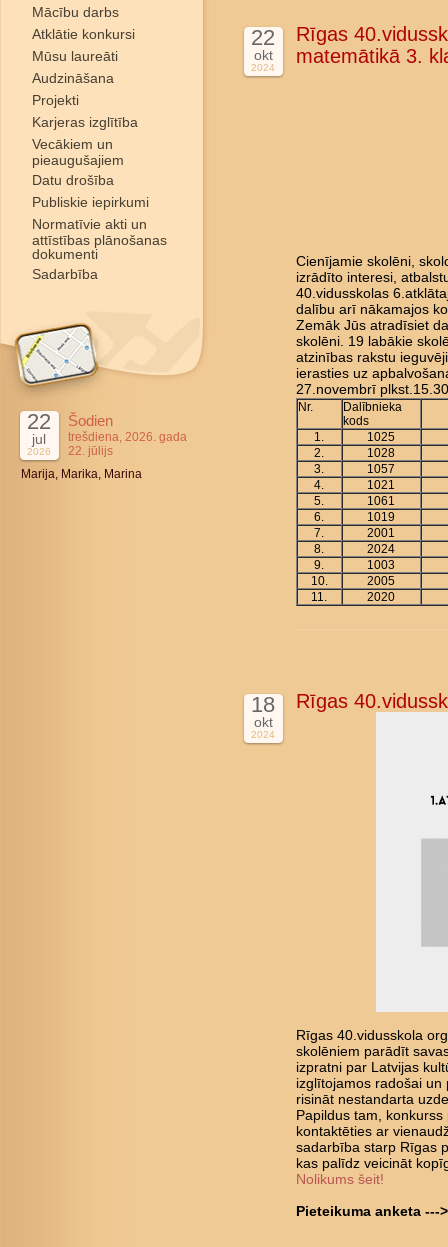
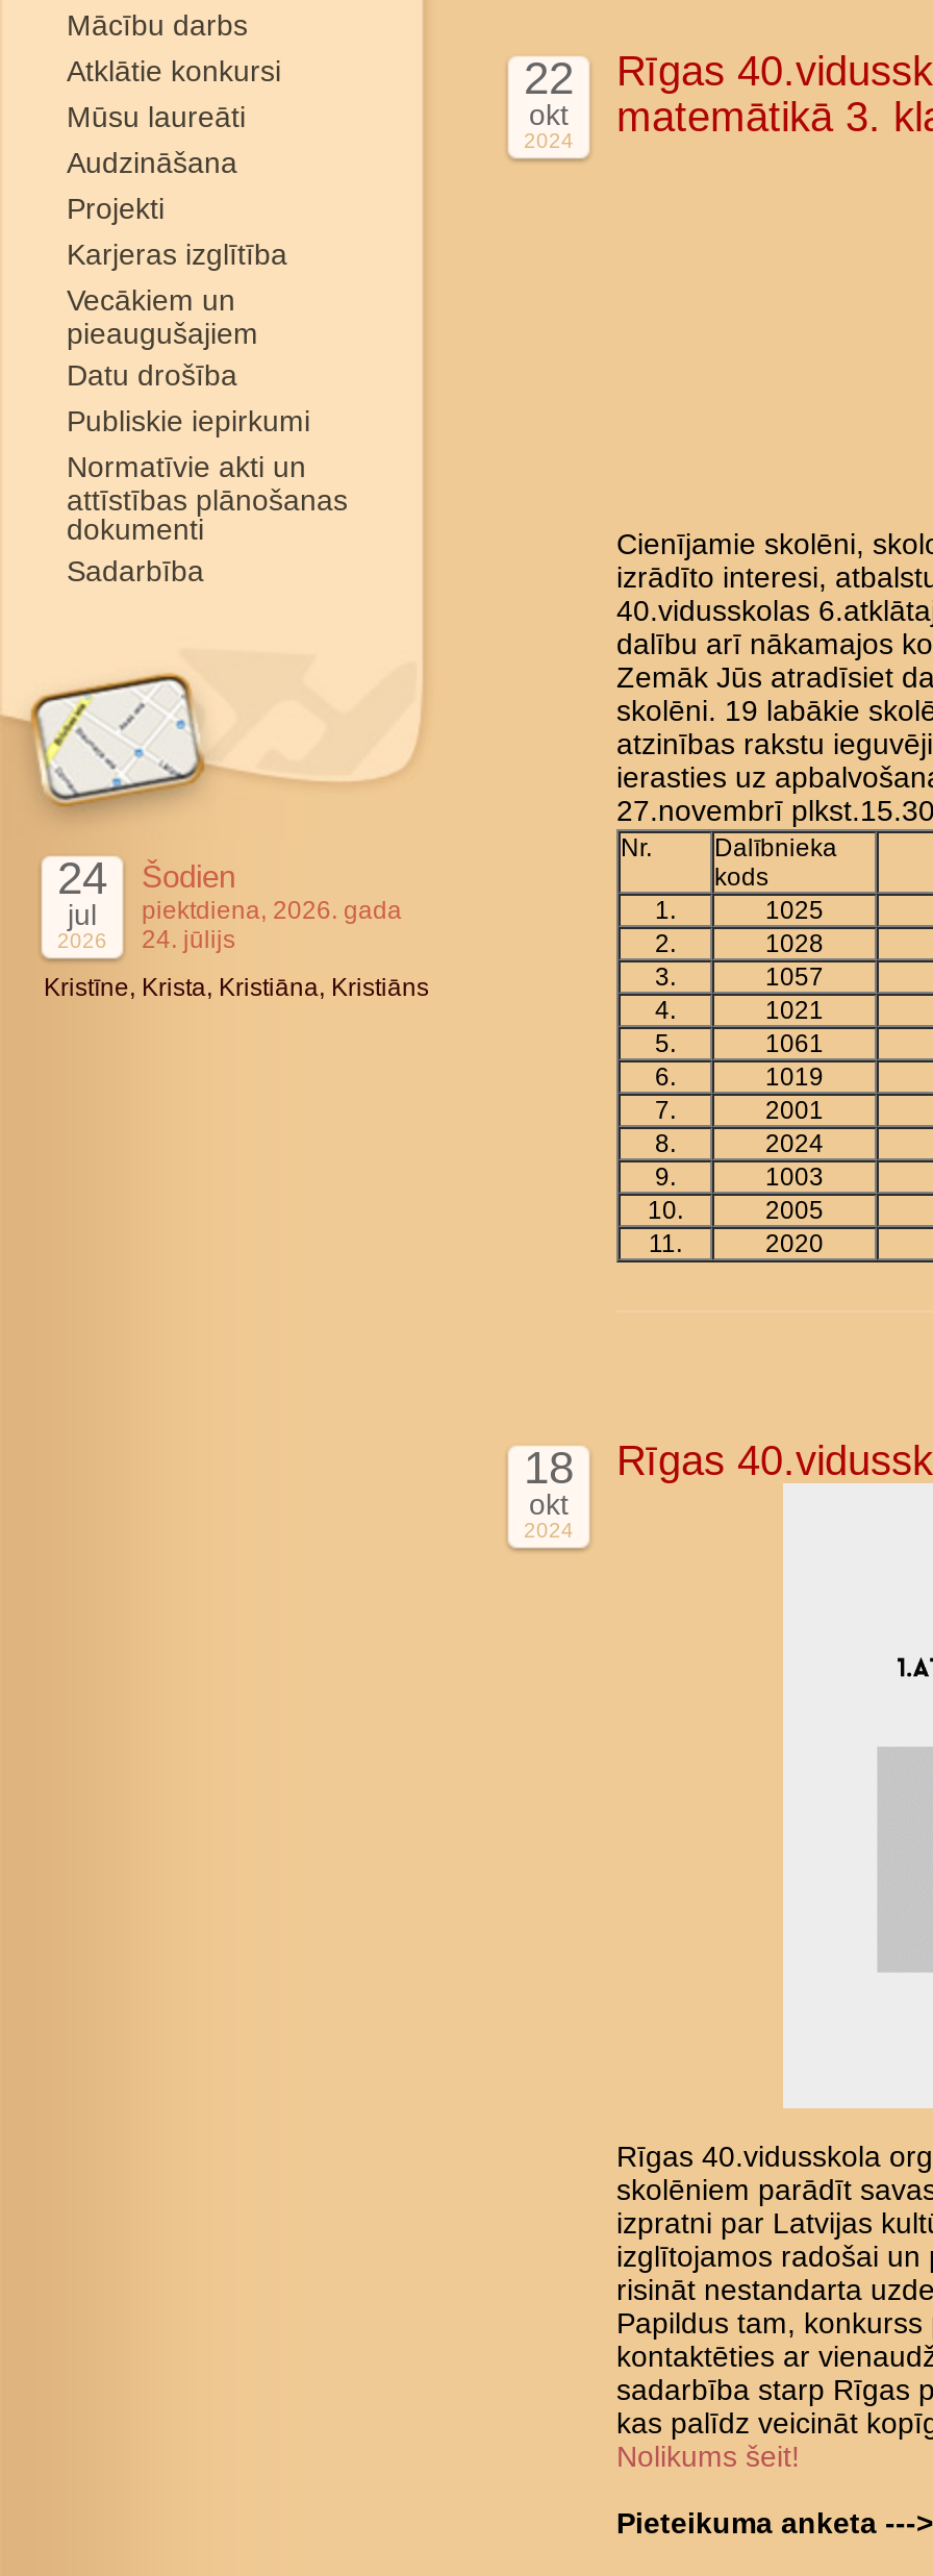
- 22 Šodien
+ 24 Šodien

- trešdiena, 2026. gada
- 22. jūlijs
+ piektdiena, 2026. gada
+ 24. jūlijs

- Marija, Marika, Marina
+ Kristīne, Krista, Kristiāna, Kristiāns
